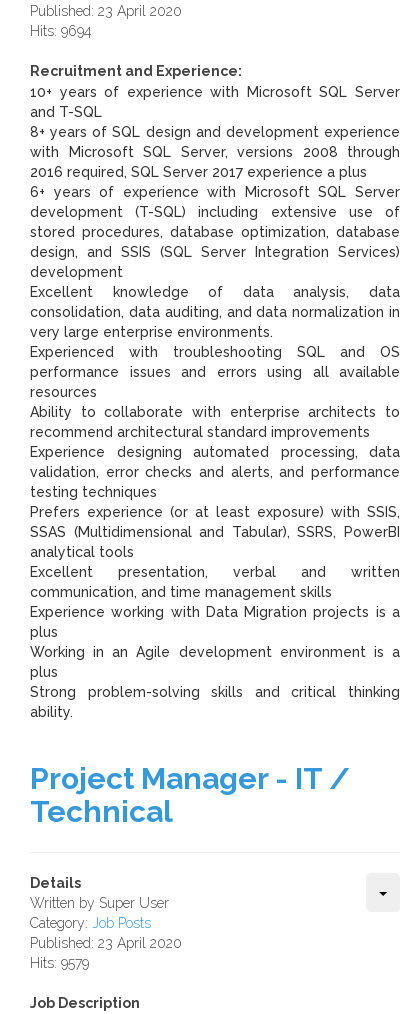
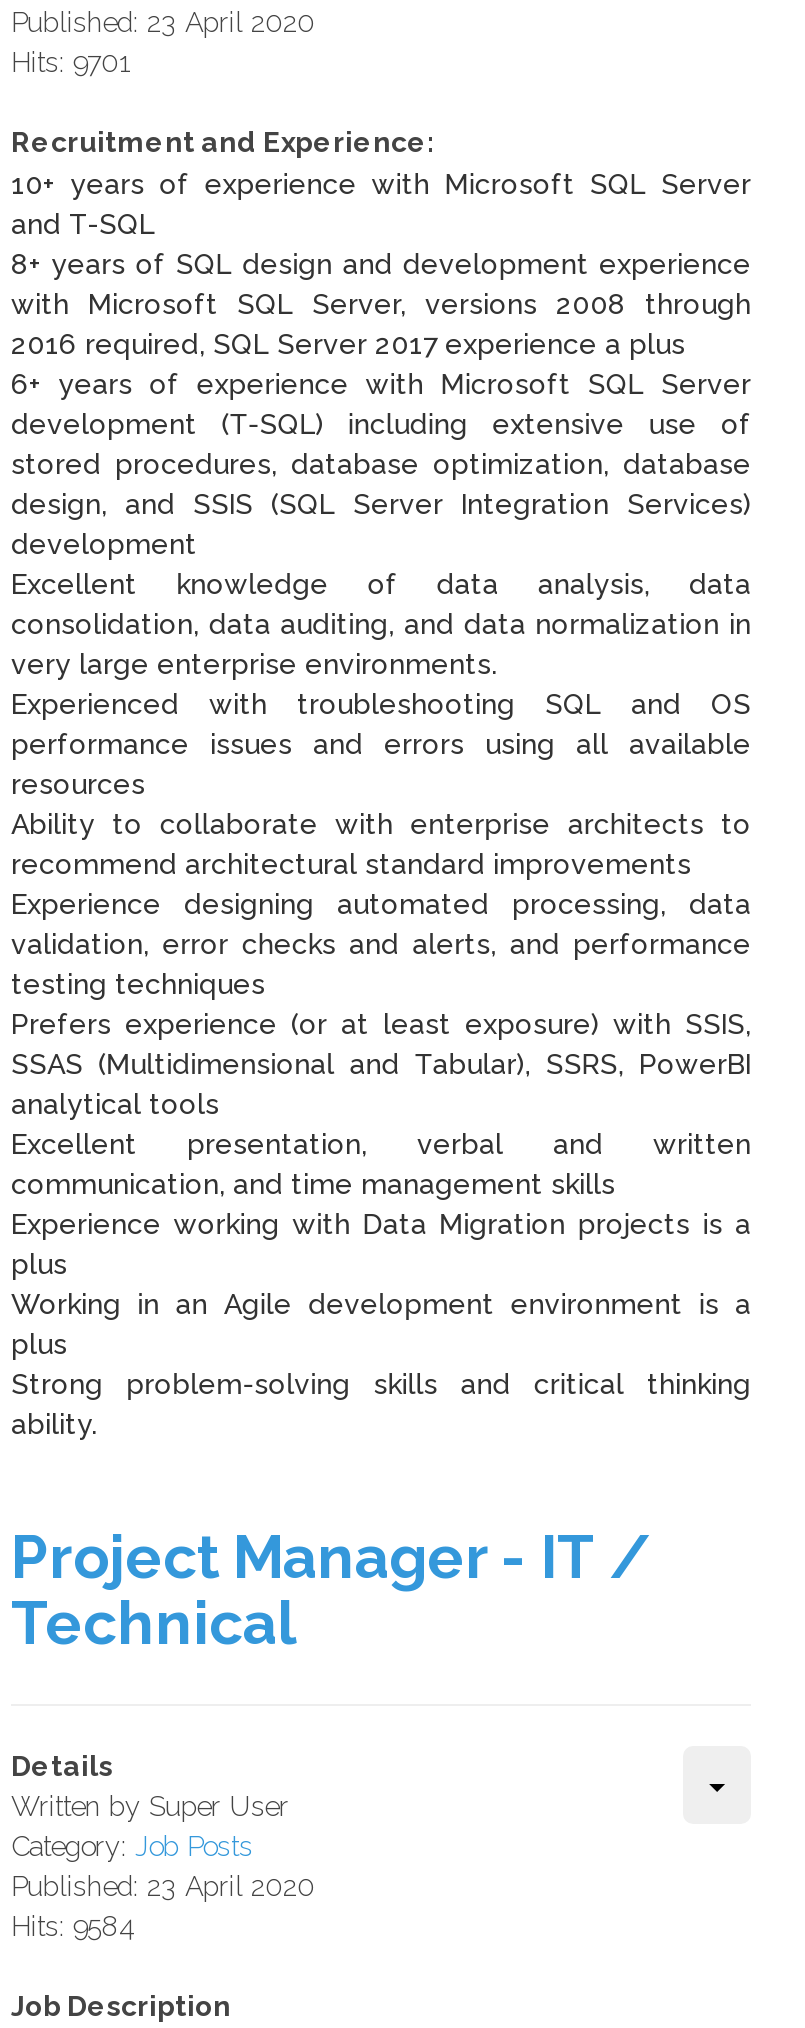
- Hits: 9694
+ Hits: 9701

- Hits: 9579
+ Hits: 9584
